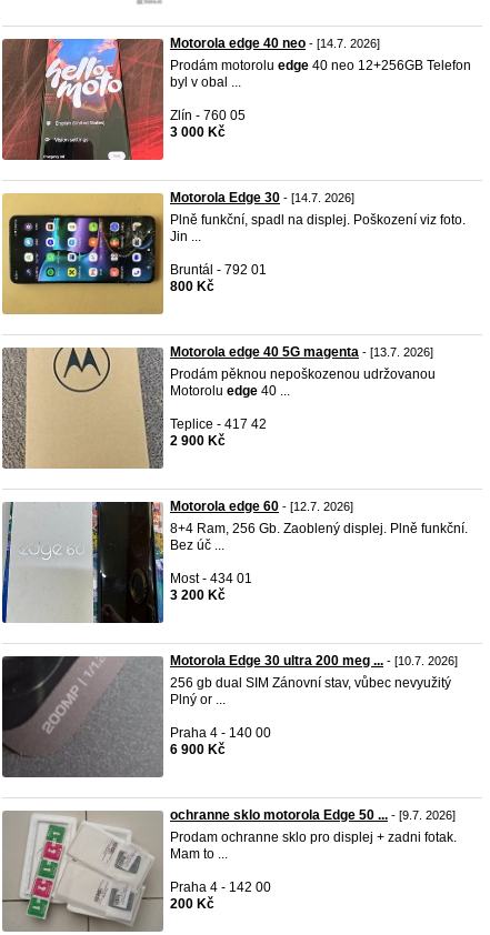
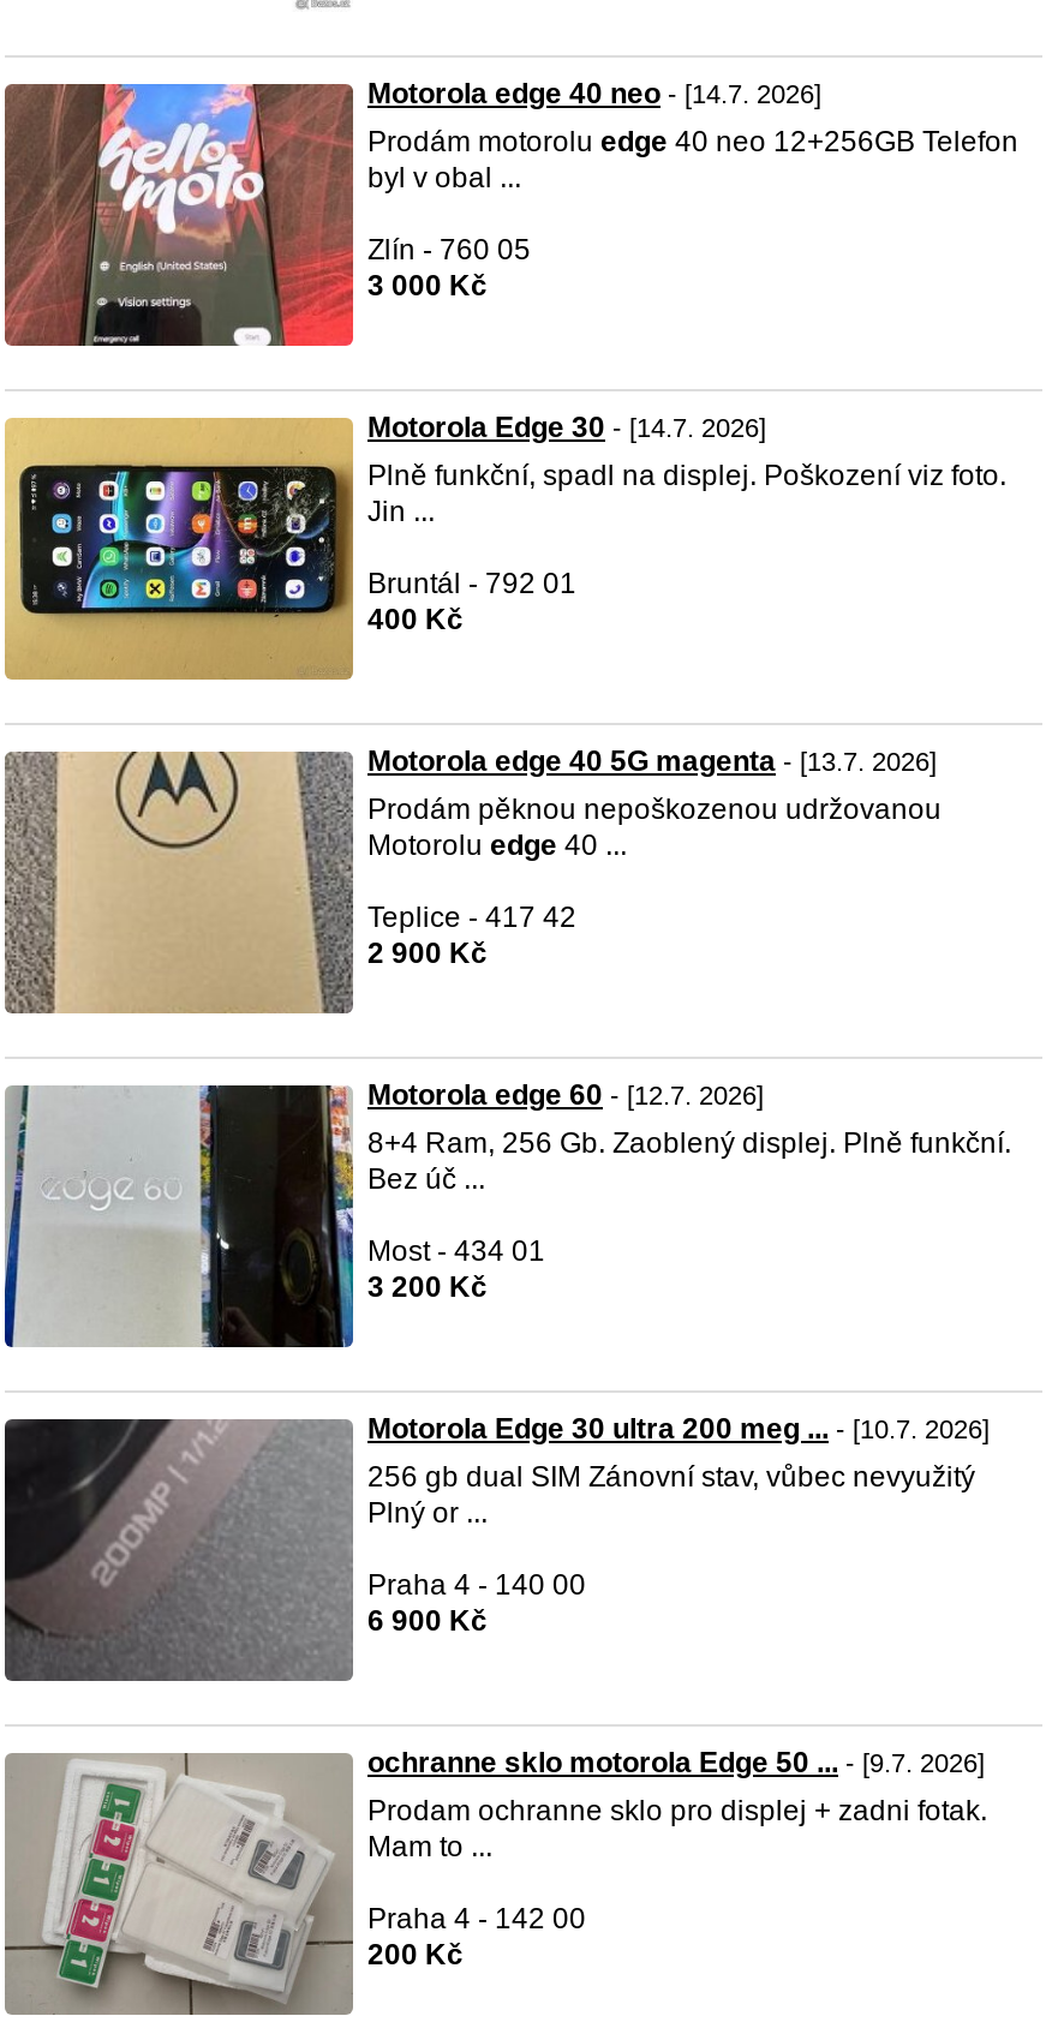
- 800 Kč
+ 400 Kč
